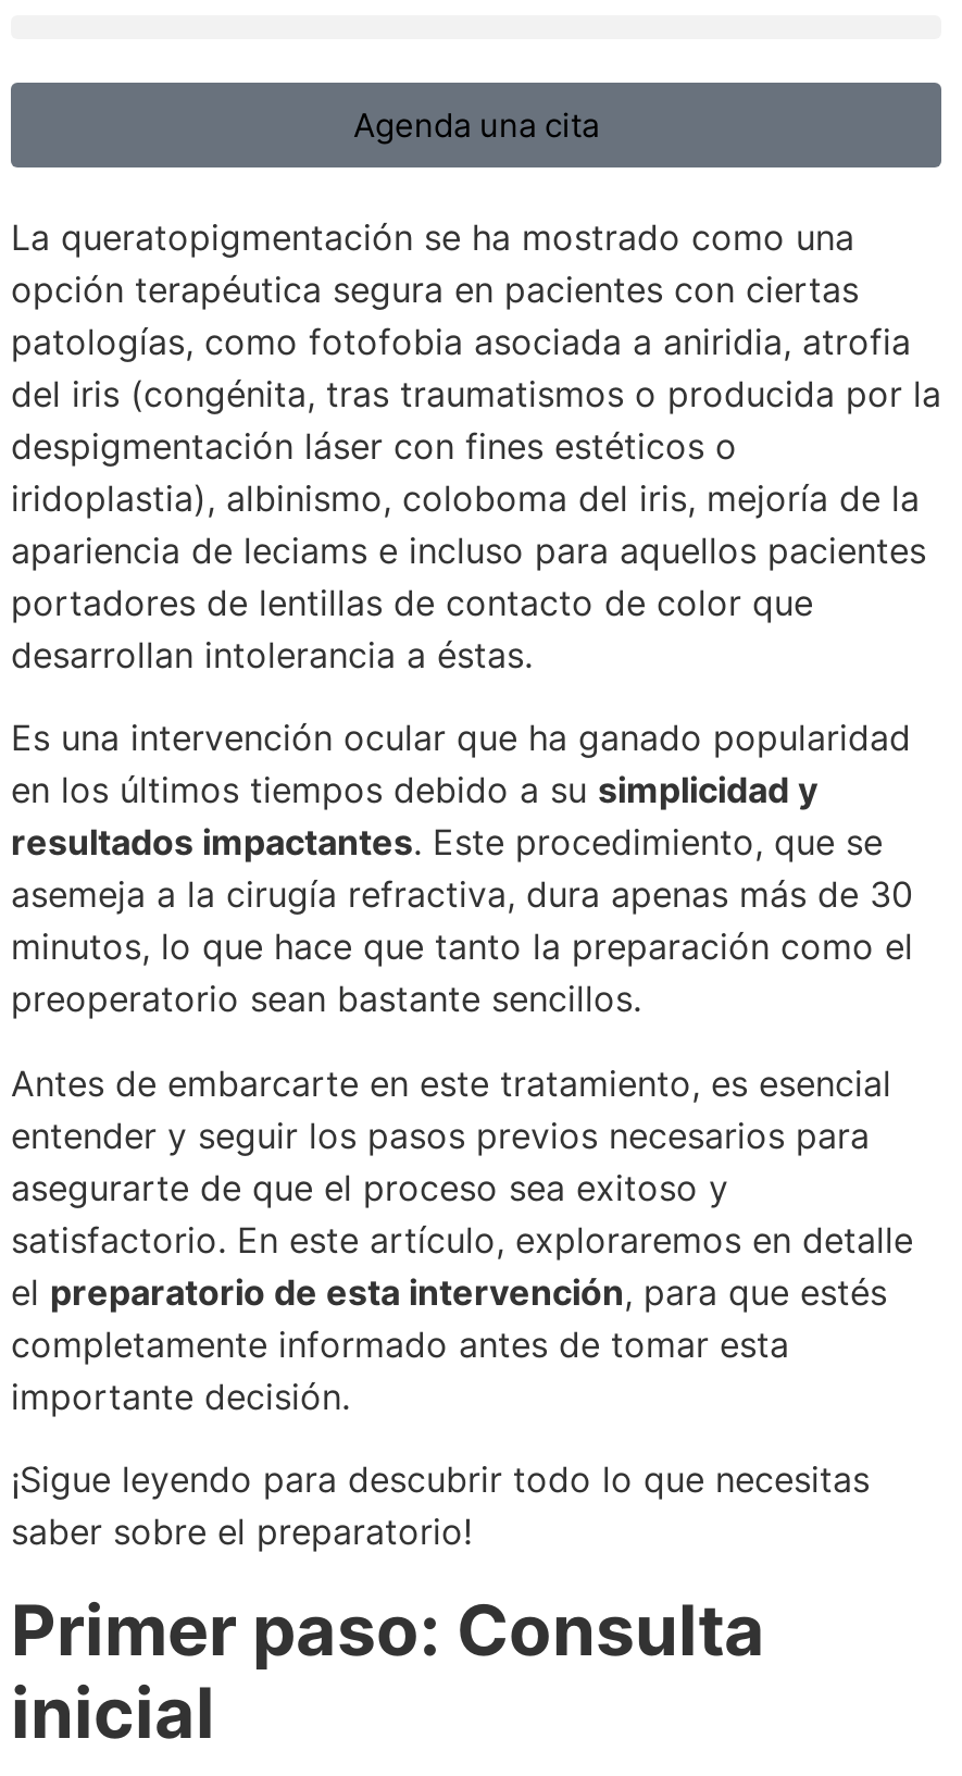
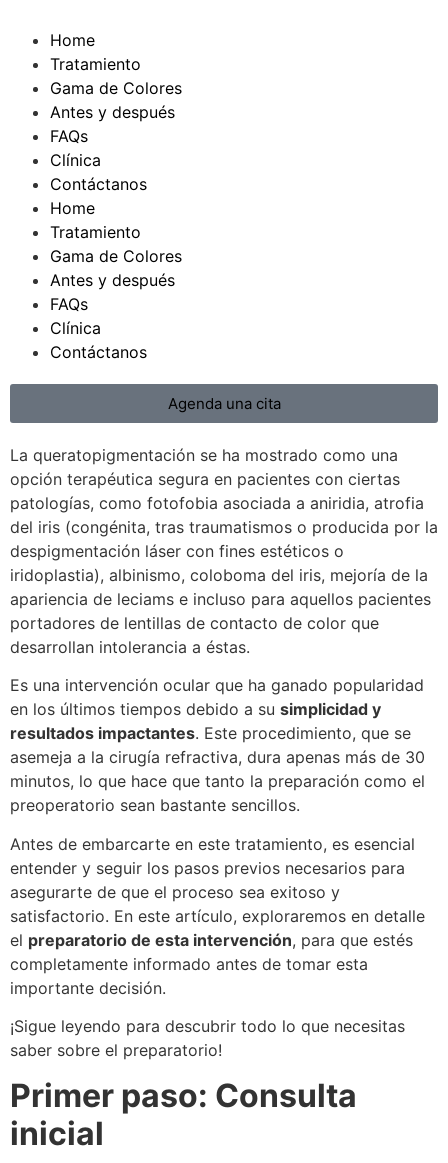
+ Home
+ Tratamiento
+ Gama de Colores
+ Antes y después
+ FAQs
+ Clínica
+ Contáctanos
+ Home
+ Tratamiento
+ Gama de Colores
+ Antes y después
+ FAQs
+ Clínica
+ Contáctanos
